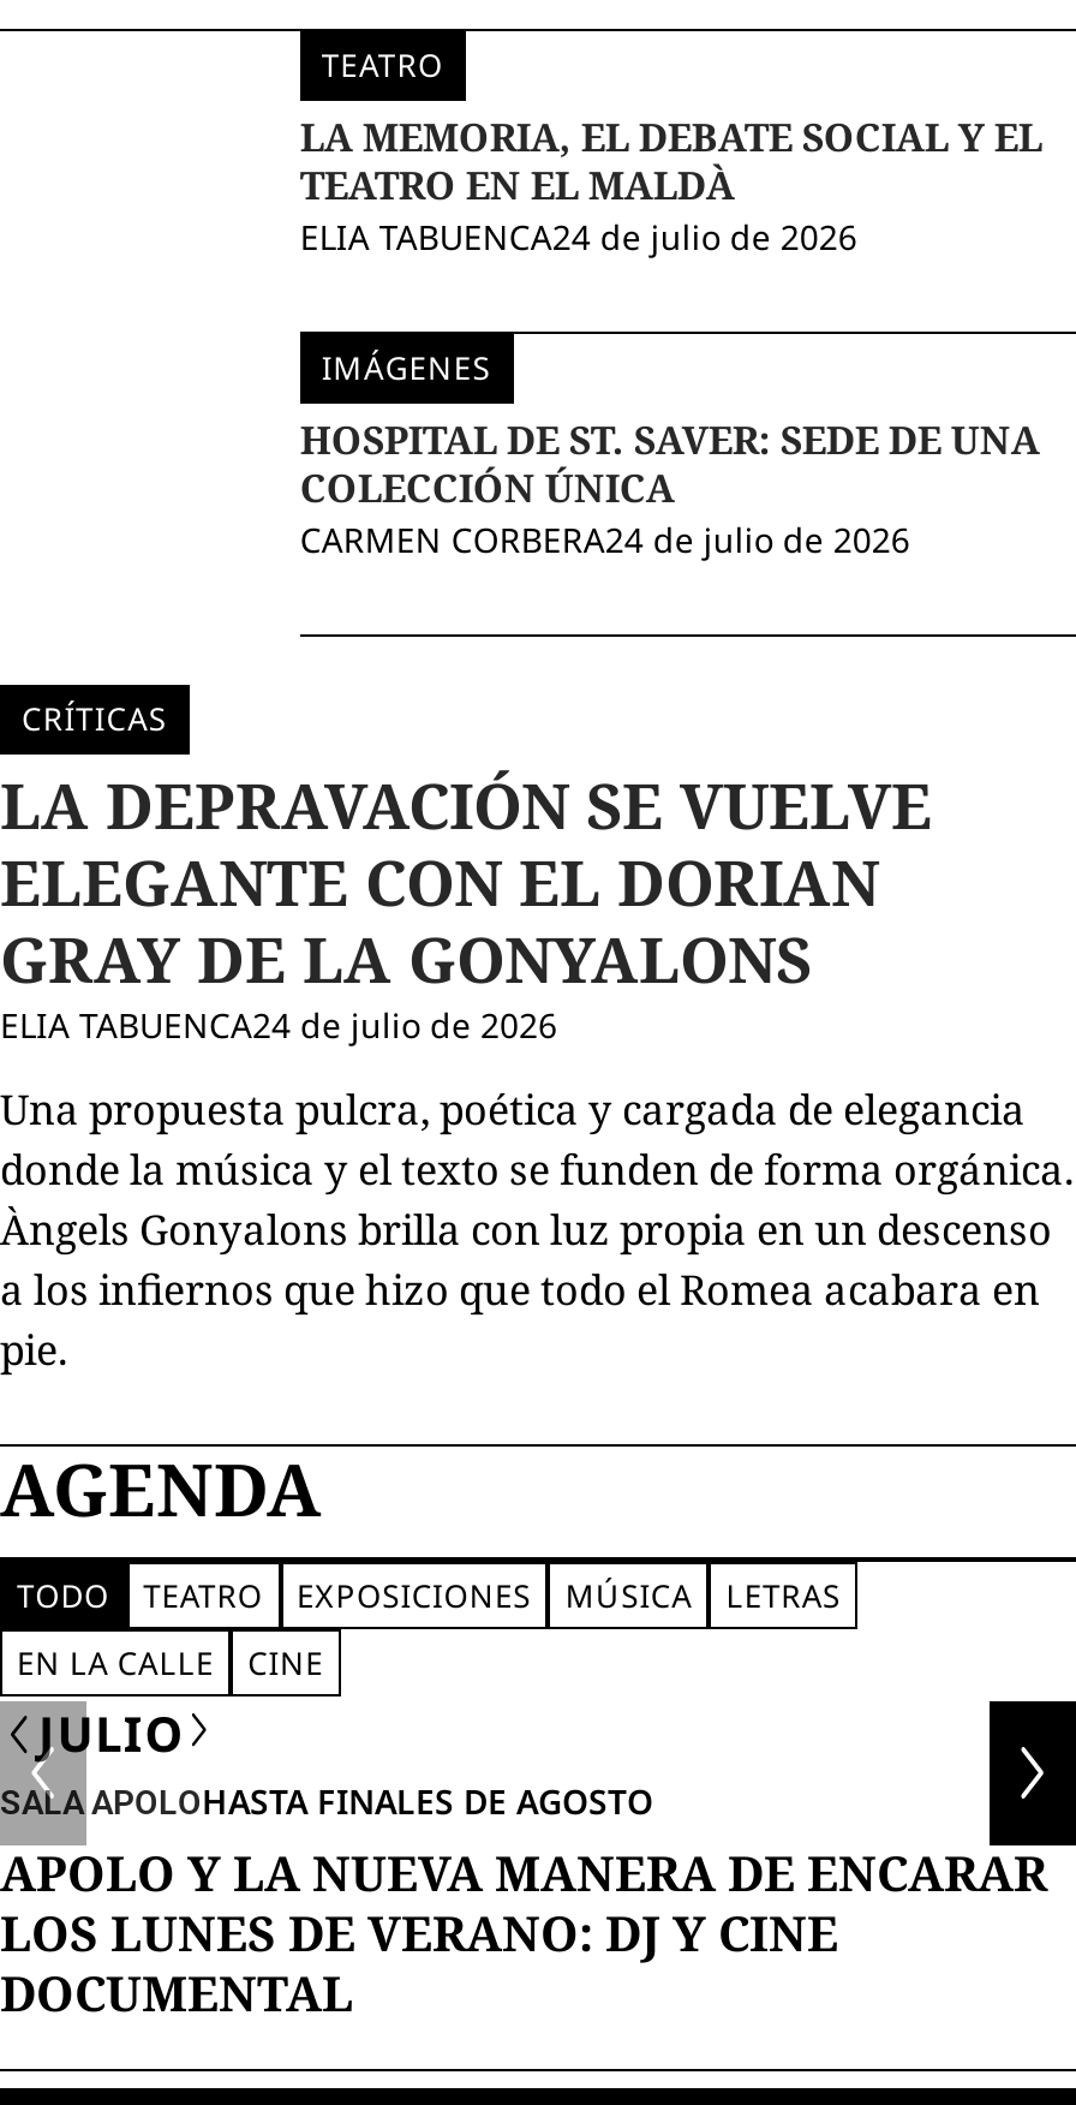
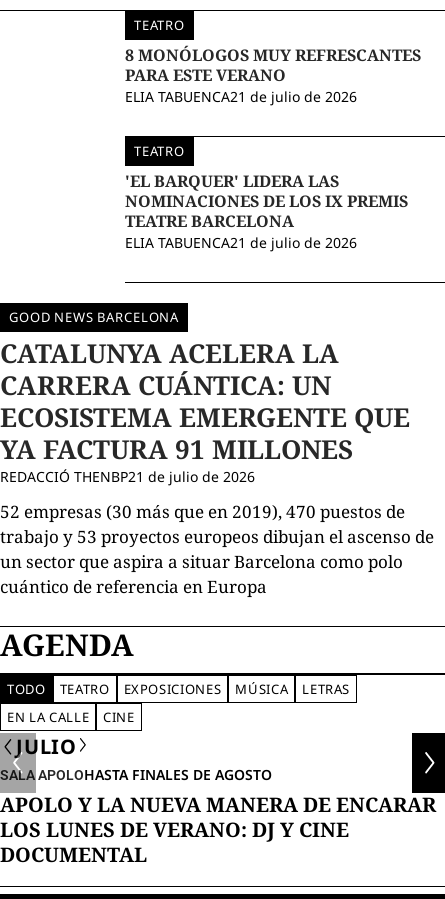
- LA MEMORIA, EL DEBATE SOCIAL Y EL
- TEATRO EN EL MALDÀ
- ELIA TABUENCA24 de julio de 2026
+ 8 MONÓLOGOS MUY REFRESCANTES
+ PARA ESTE VERANO
+ ELIA TABUENCA21 de julio de 2026

- IMÁGENES
+ TEATRO

- HOSPITAL DE ST. SAVER: SEDE DE UNA
- COLECCIÓN ÚNICA
- CARMEN CORBERA24 de julio de 2026
+ 'EL BARQUER' LIDERA LAS
+ NOMINACIONES DE LOS IX PREMIS
+ TEATRE BARCELONA
+ ELIA TABUENCA21 de julio de 2026

- CRÍTICAS
- LA DEPRAVACIÓN SE VUELVE
- ELEGANTE CON EL DORIAN
- GRAY DE LA GONYALONS
- ELIA TABUENCA24 de julio de 2026
+ GOOD NEWS BARCELONA
+ CATALUNYA ACELERA LA
+ CARRERA CUÁNTICA: UN
+ ECOSISTEMA EMERGENTE QUE
+ YA FACTURA 91 MILLONES
+ REDACCIÓ THENBP21 de julio de 2026

- Una propuesta pulcra, poética y cargada de elegancia
- donde la música y el texto se funden de forma orgánica.
- Àngels Gonyalons brilla con luz propia en un descenso
- a los infiernos que hizo que todo el Romea acabara en
- pie.
+ 52 empresas (30 más que en 2019), 470 puestos de
+ trabajo y 53 proyectos europeos dibujan el ascenso de
+ un sector que aspira a situar Barcelona como polo
+ cuántico de referencia en Europa
